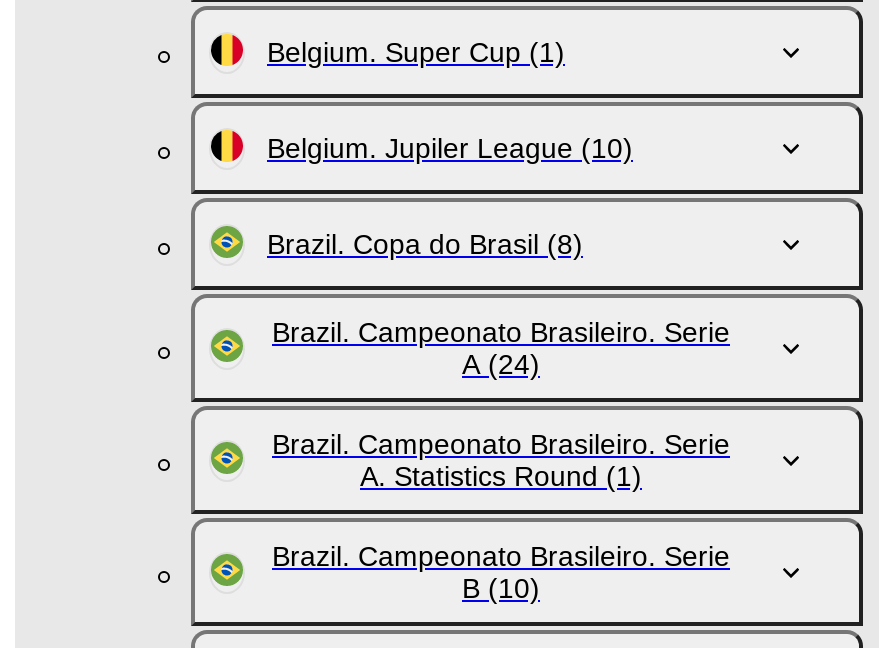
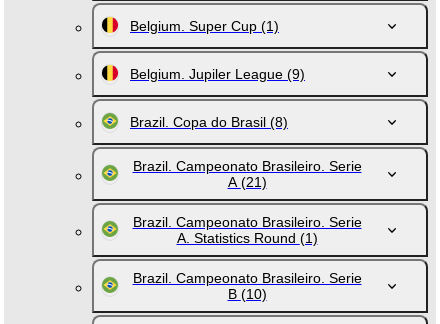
- Belgium. Jupiler League (10)
+ Belgium. Jupiler League (9)

- A (24)
+ A (21)
